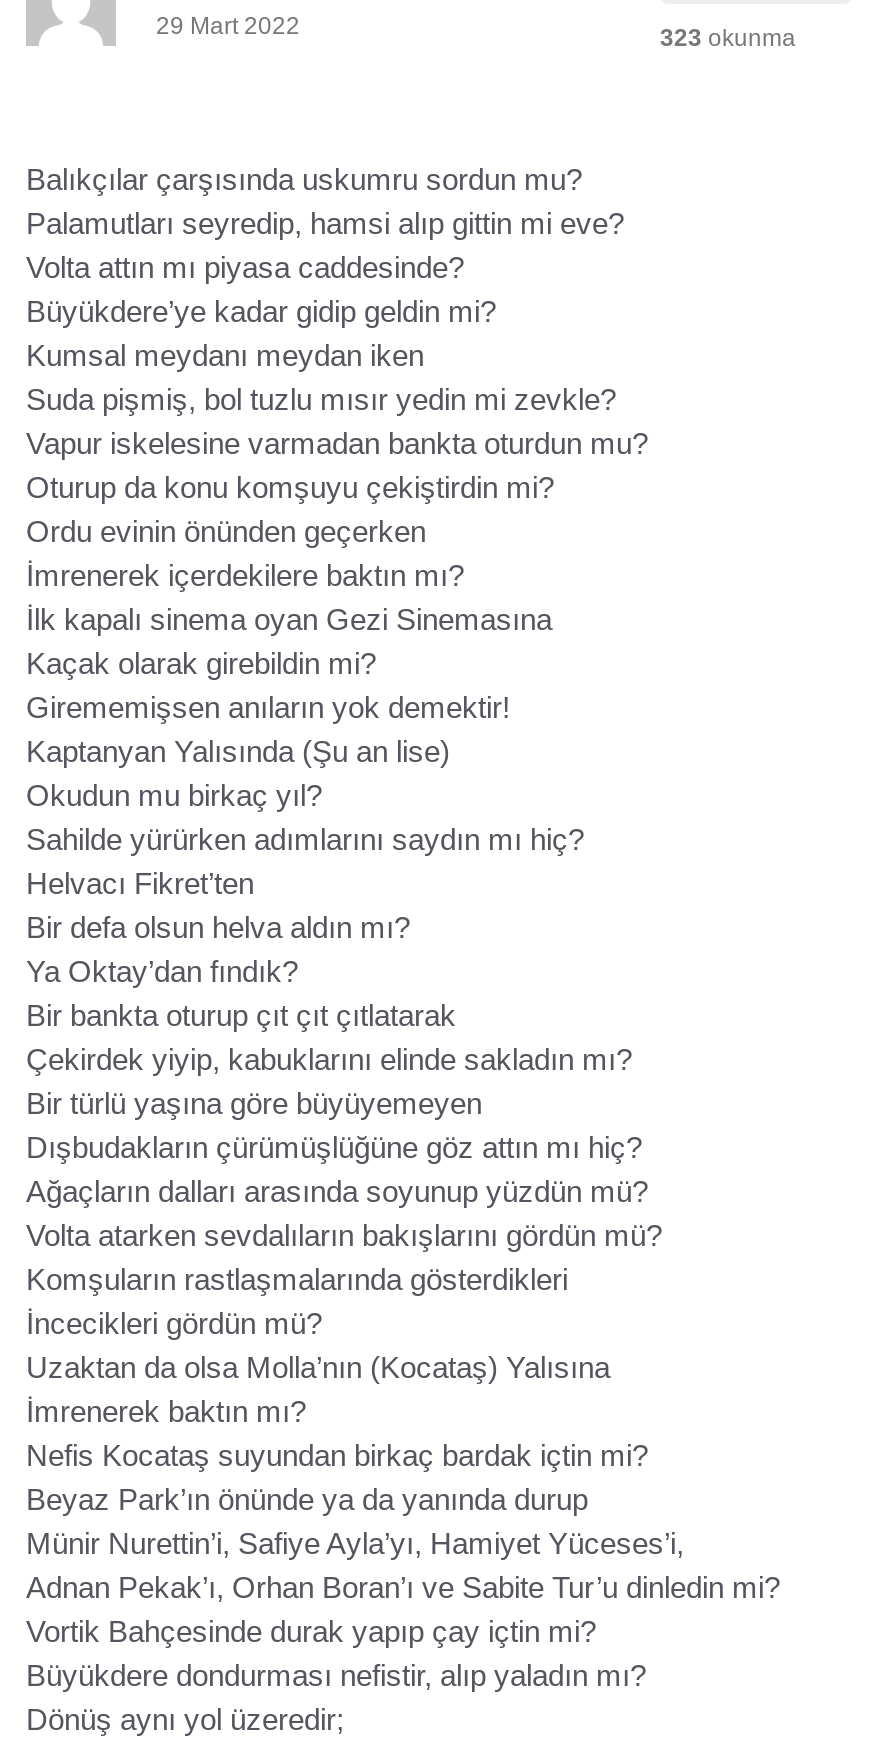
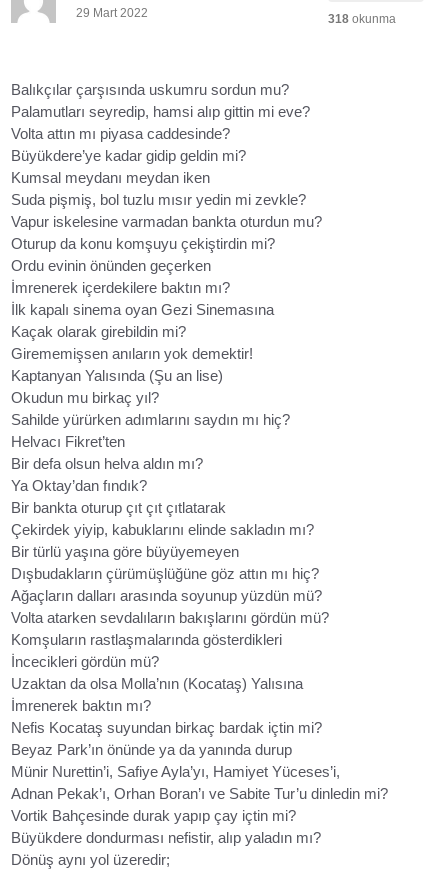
- 323 okunma
+ 318 okunma
